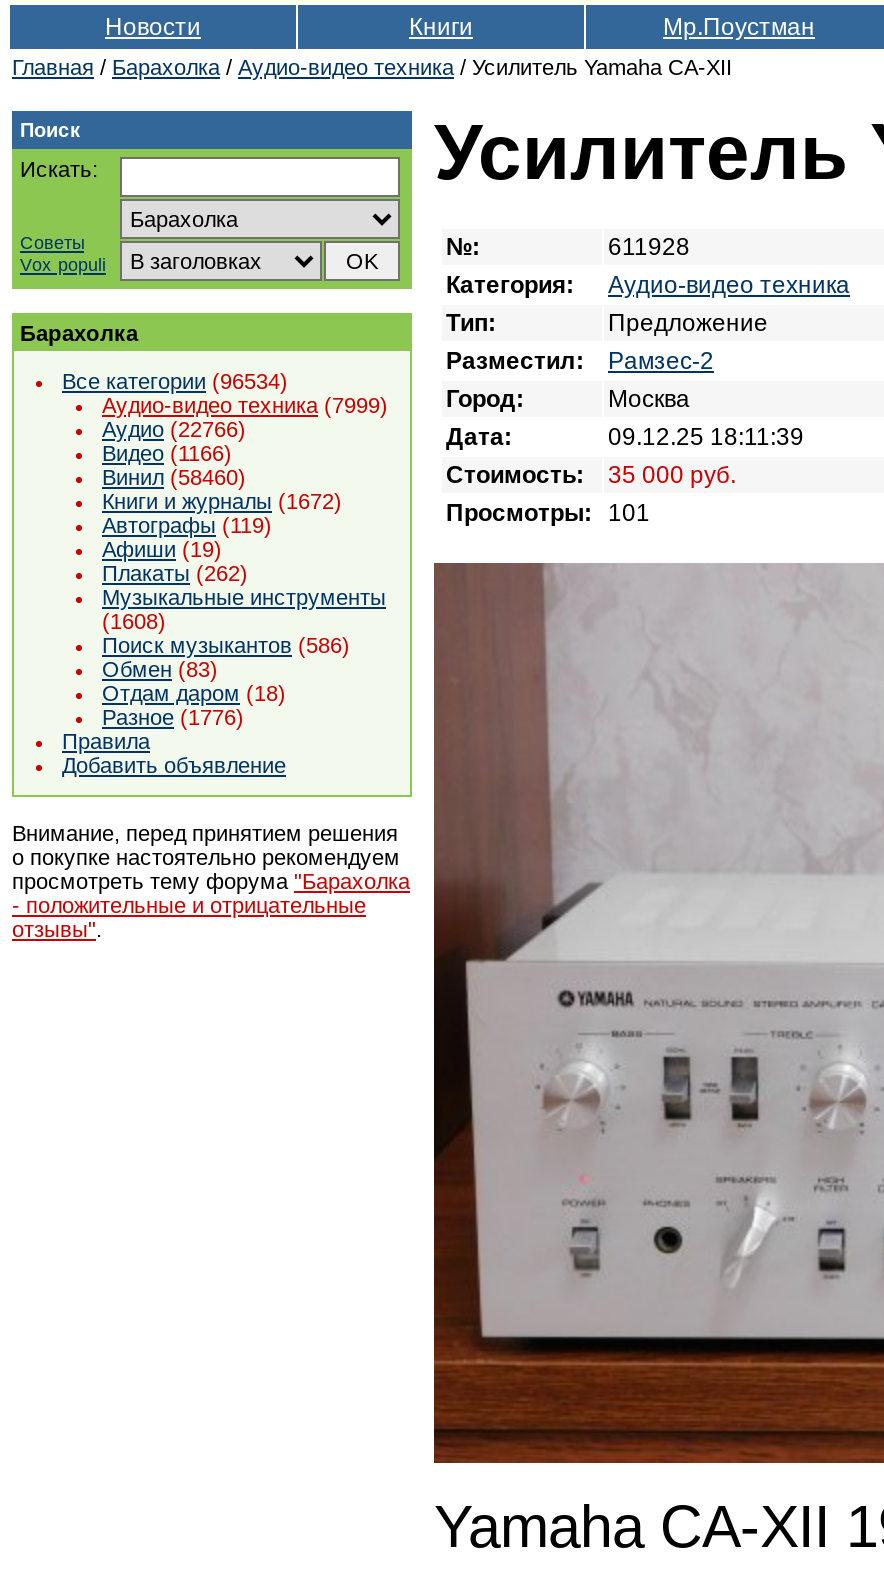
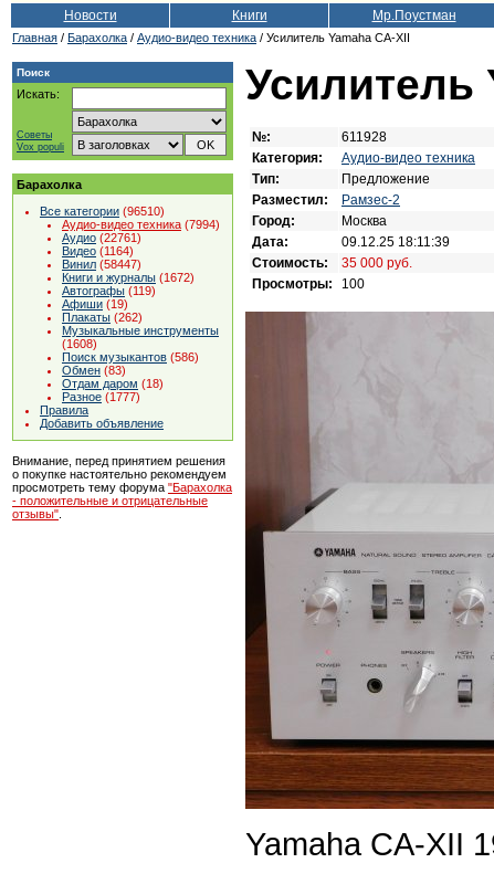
- Все категории (96534)
+ Все категории (96510)

- Аудио-видео техника (7999)
+ Аудио-видео техника (7994)

- Аудио(22766)
+ Аудио(22761)

- Видео (1166)
+ Видео (1164)

- Винил (58460)
+ Винил (58447)

- Просмотры: 101
+ Просмотры: 100

- Разное(1776)
+ Разное(1777)
